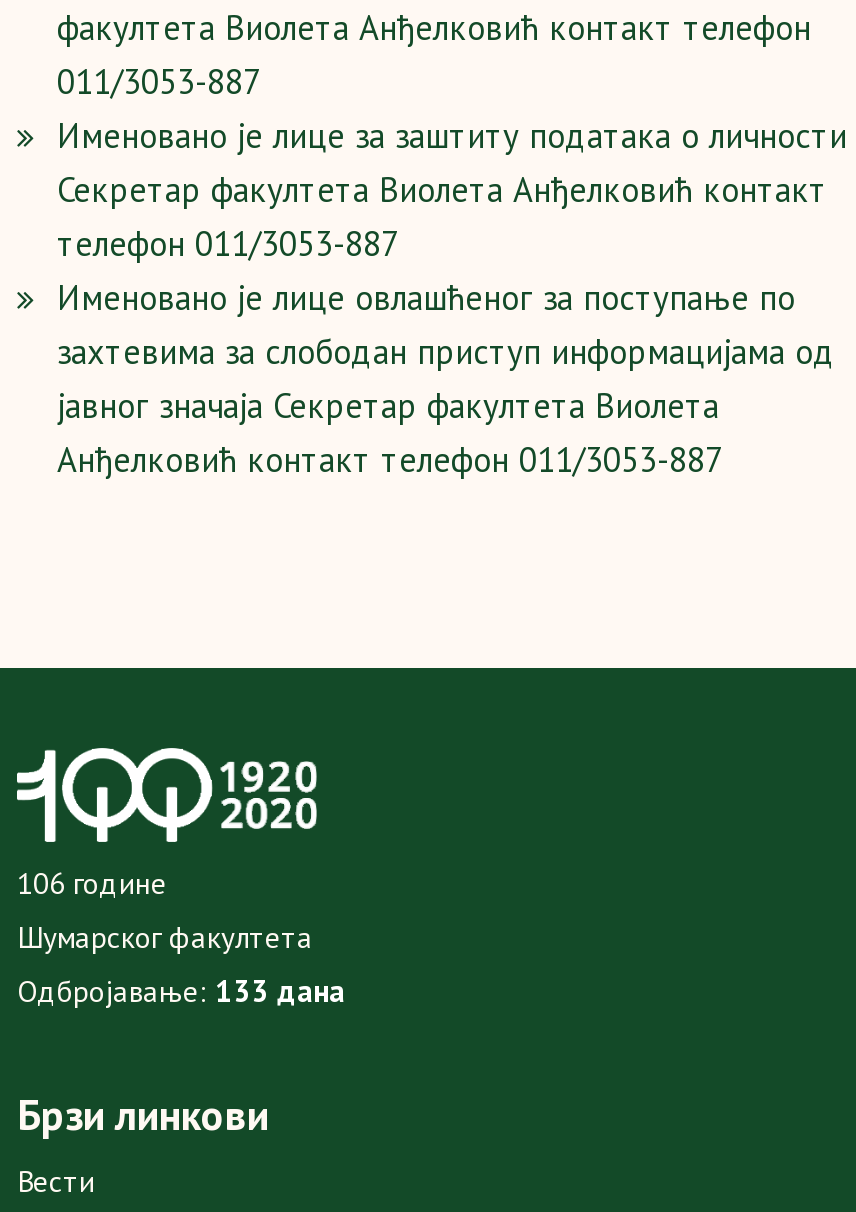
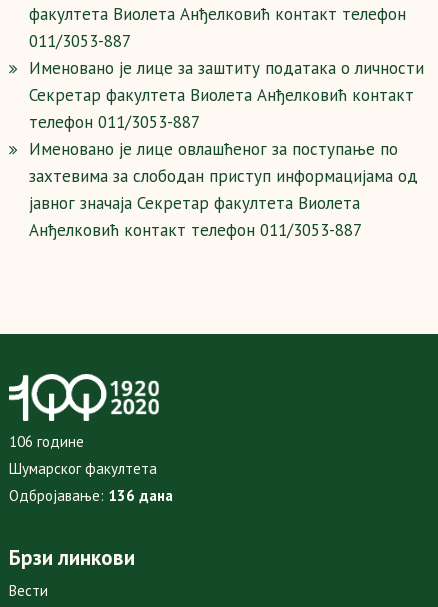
- Одбројавање: 133 дана
+ Одбројавање: 136 дана
